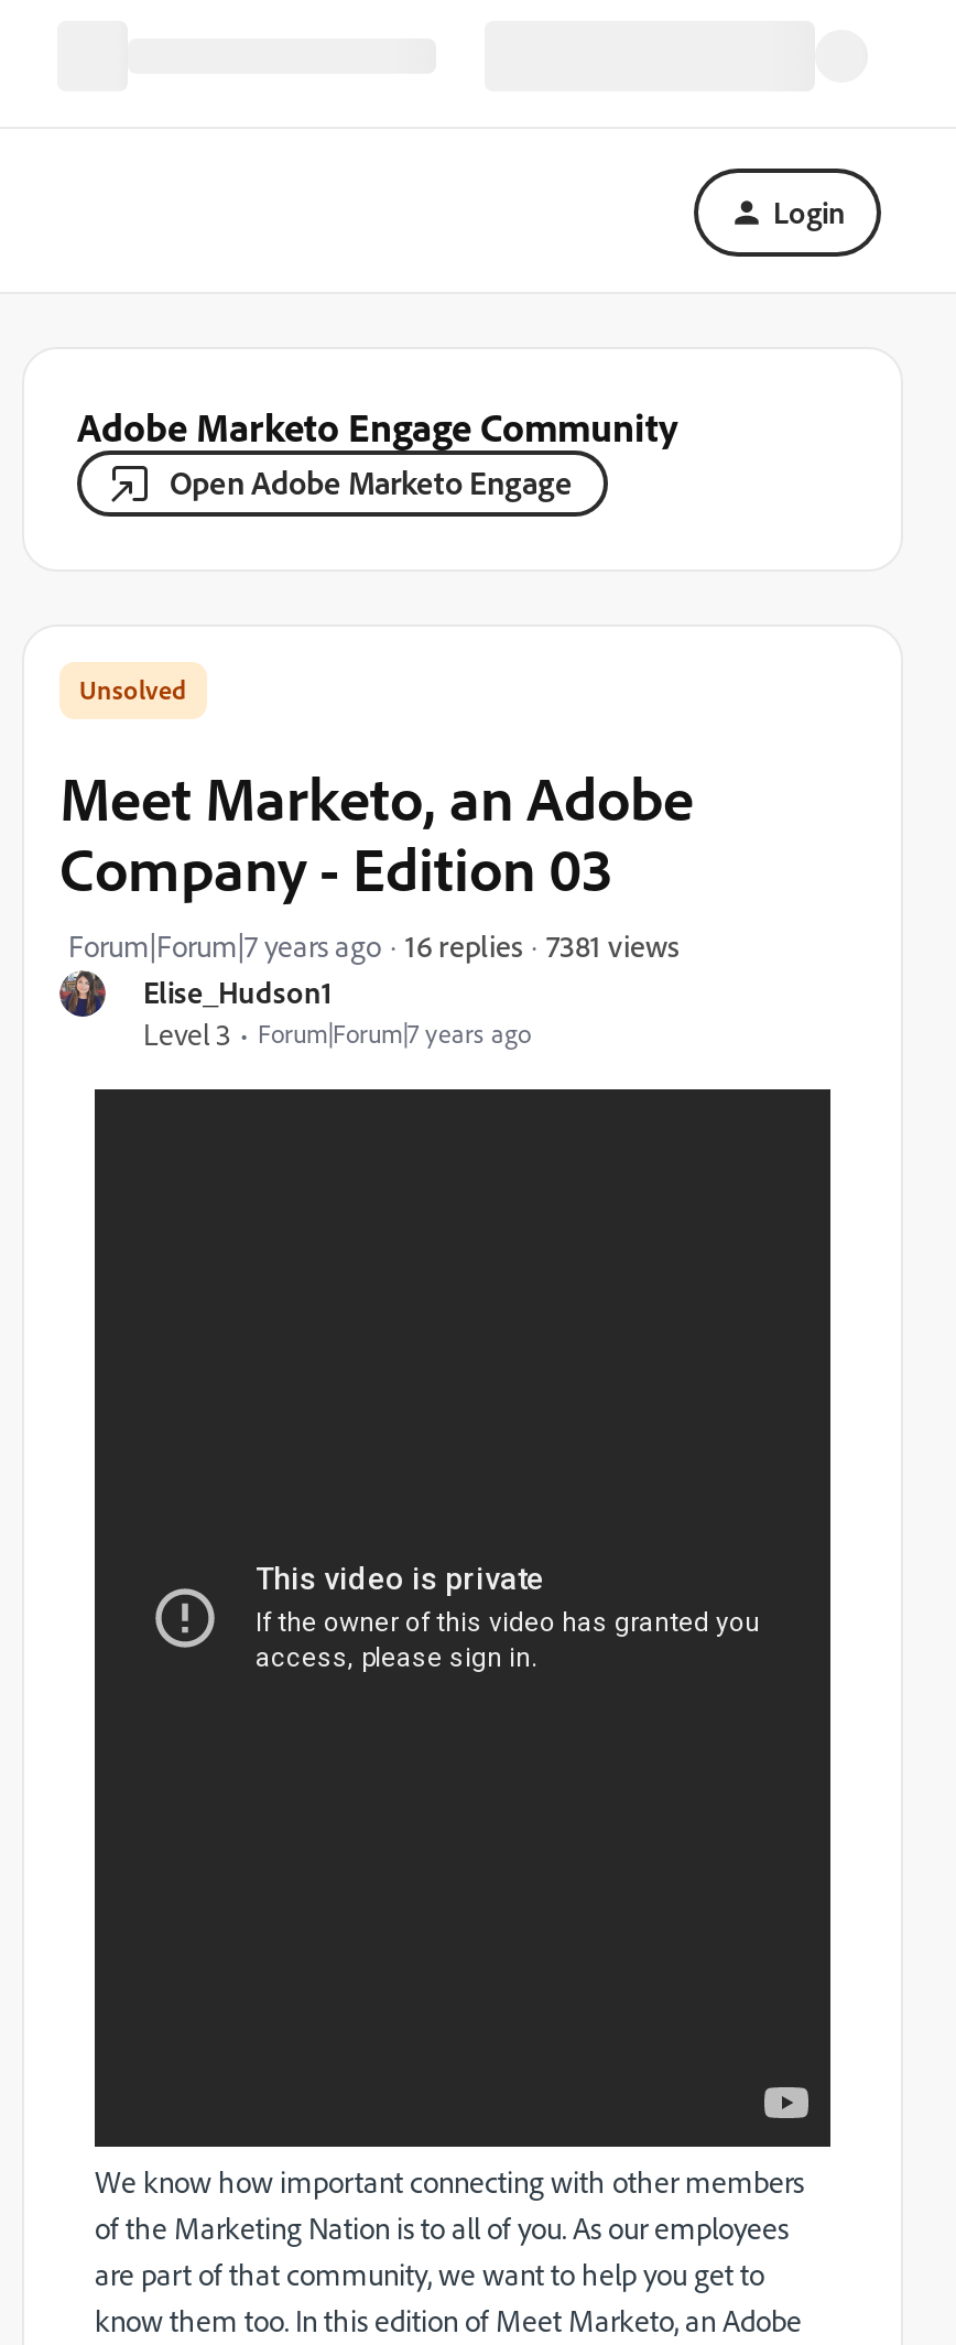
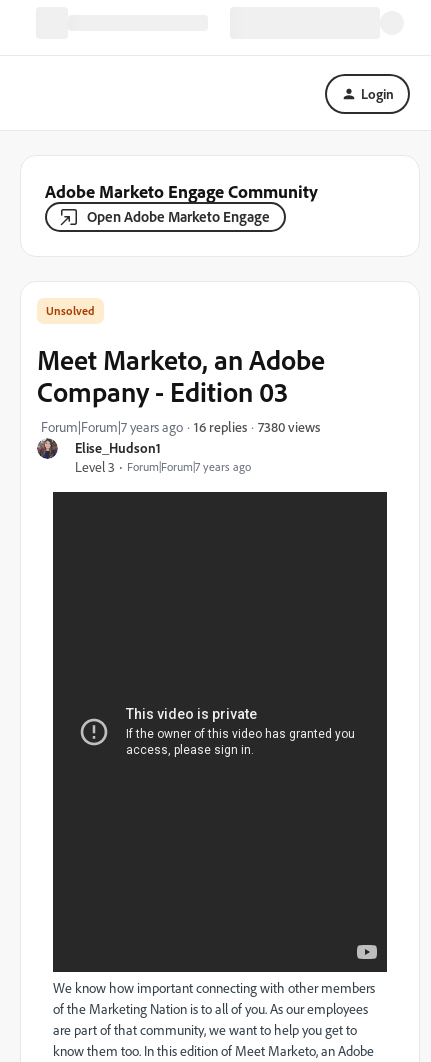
- 7381 views
+ 7380 views
